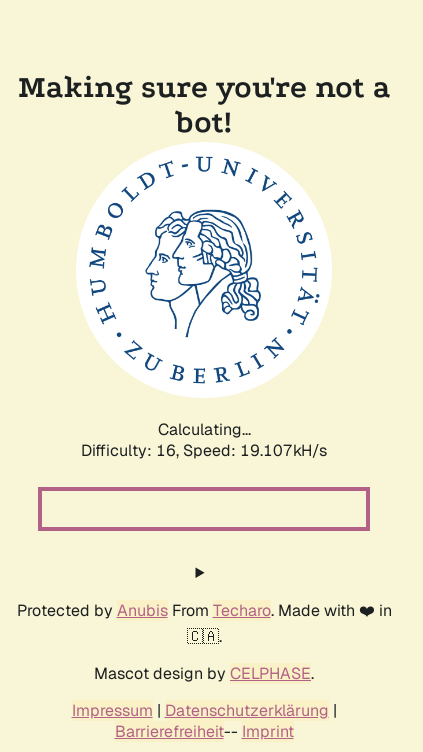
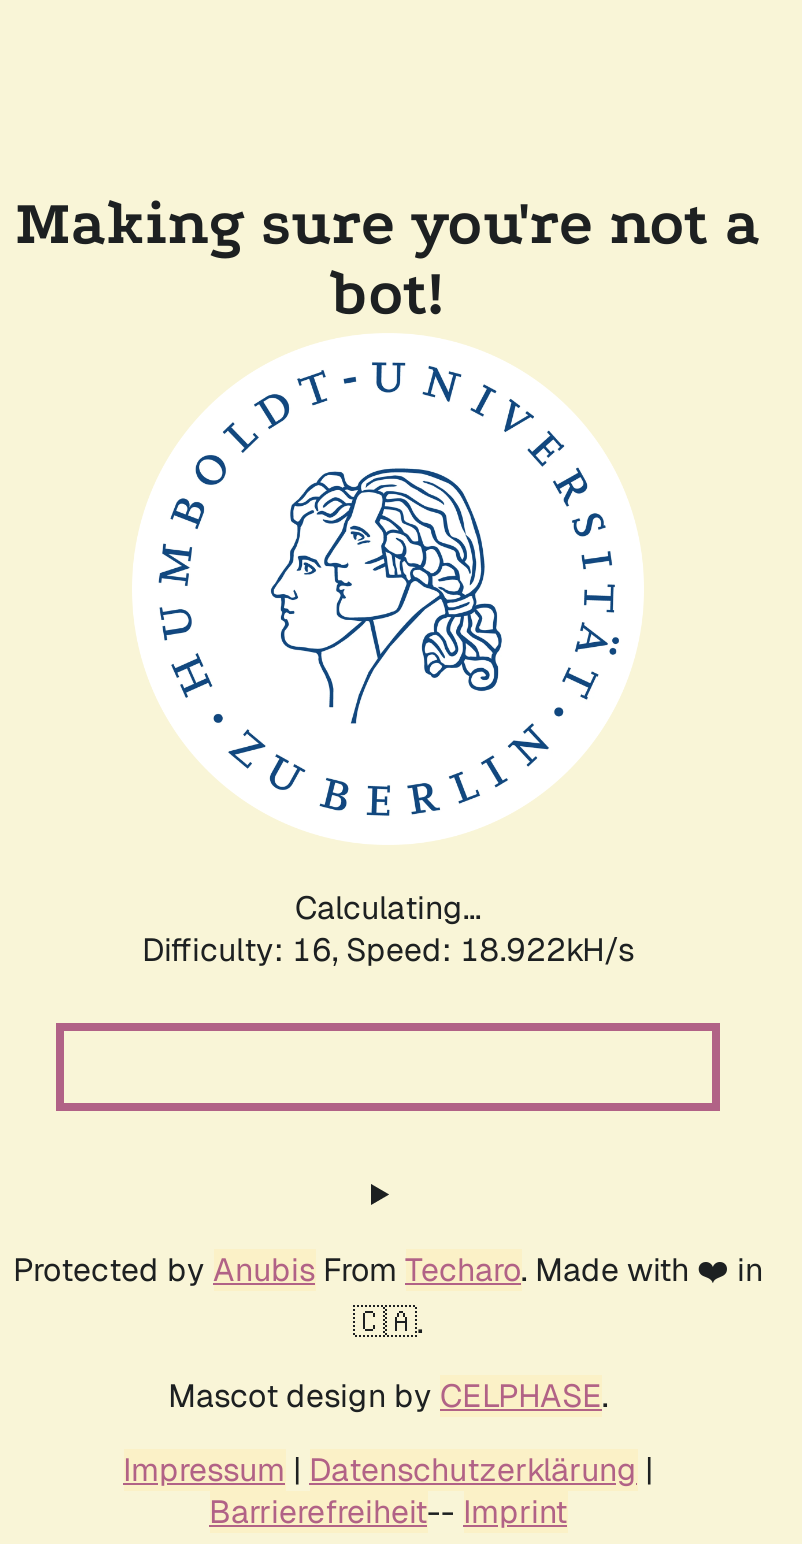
- Difficulty: 16, Speed: 19.107kH/s
+ Difficulty: 16, Speed: 18.922kH/s
